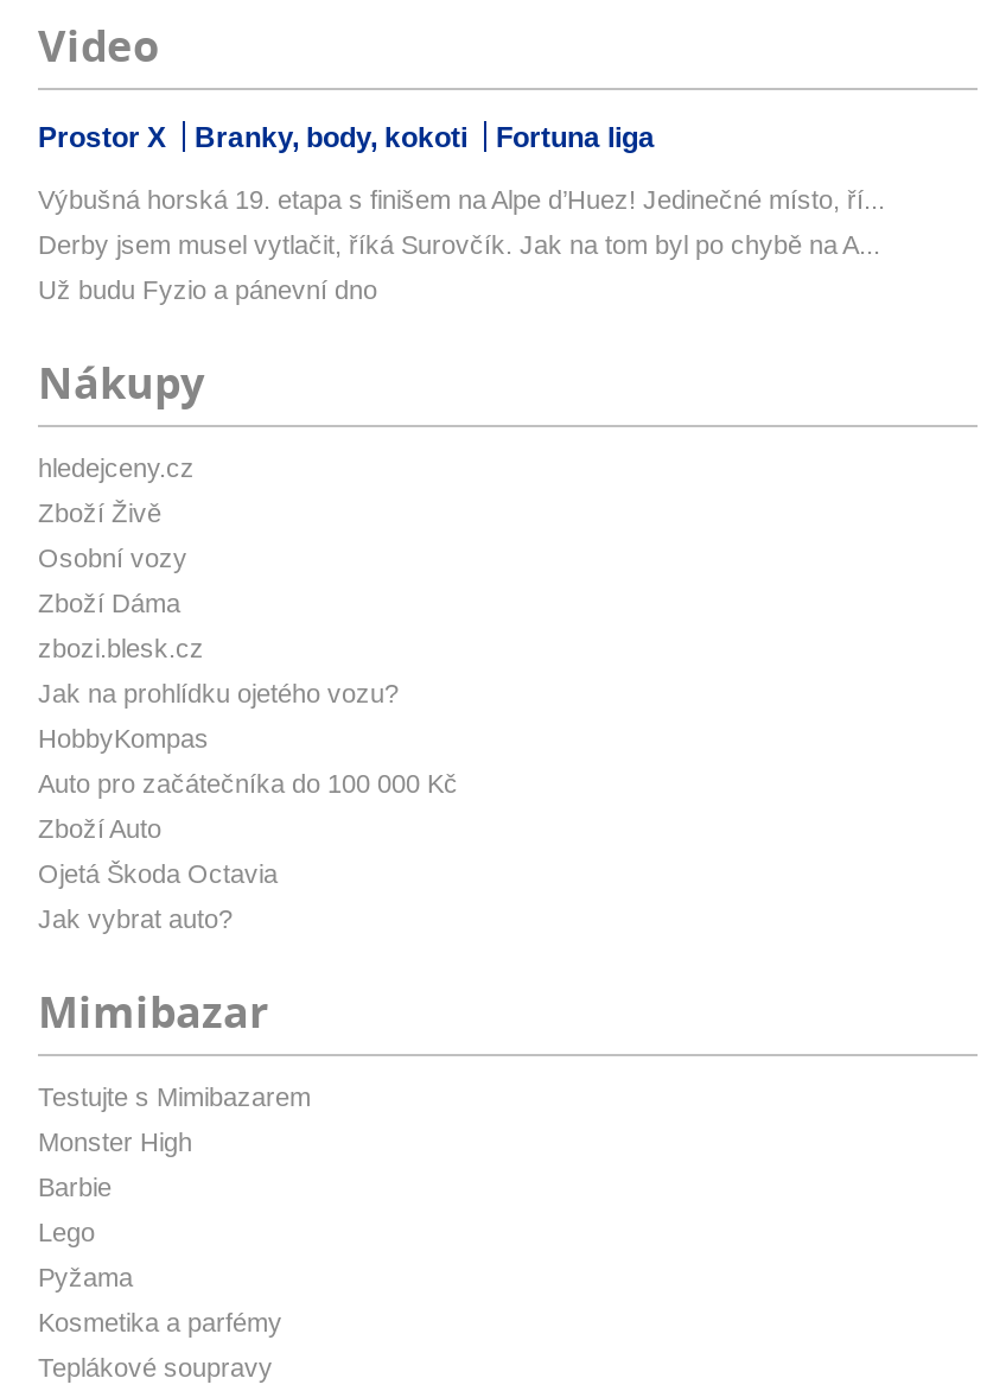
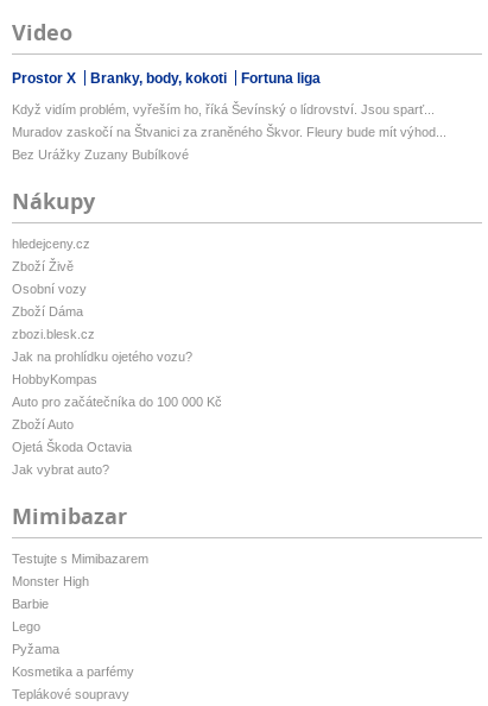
- Výbušná horská 19. etapa s finišem na Alpe d’Huez! Jedinečné místo, ří...
+ Když vidím problém, vyřeším ho, říká Ševínský o lídrovství. Jsou sparť...

- Derby jsem musel vytlačit, říká Surovčík. Jak na tom byl po chybě na A...
+ Muradov zaskočí na Štvanici za zraněného Škvor. Fleury bude mít výhod...

- Už budu Fyzio a pánevní dno
+ Bez Urážky Zuzany Bubílkové
